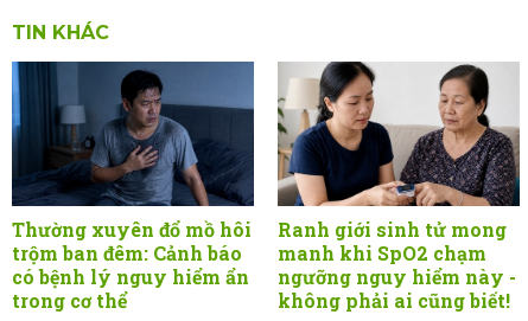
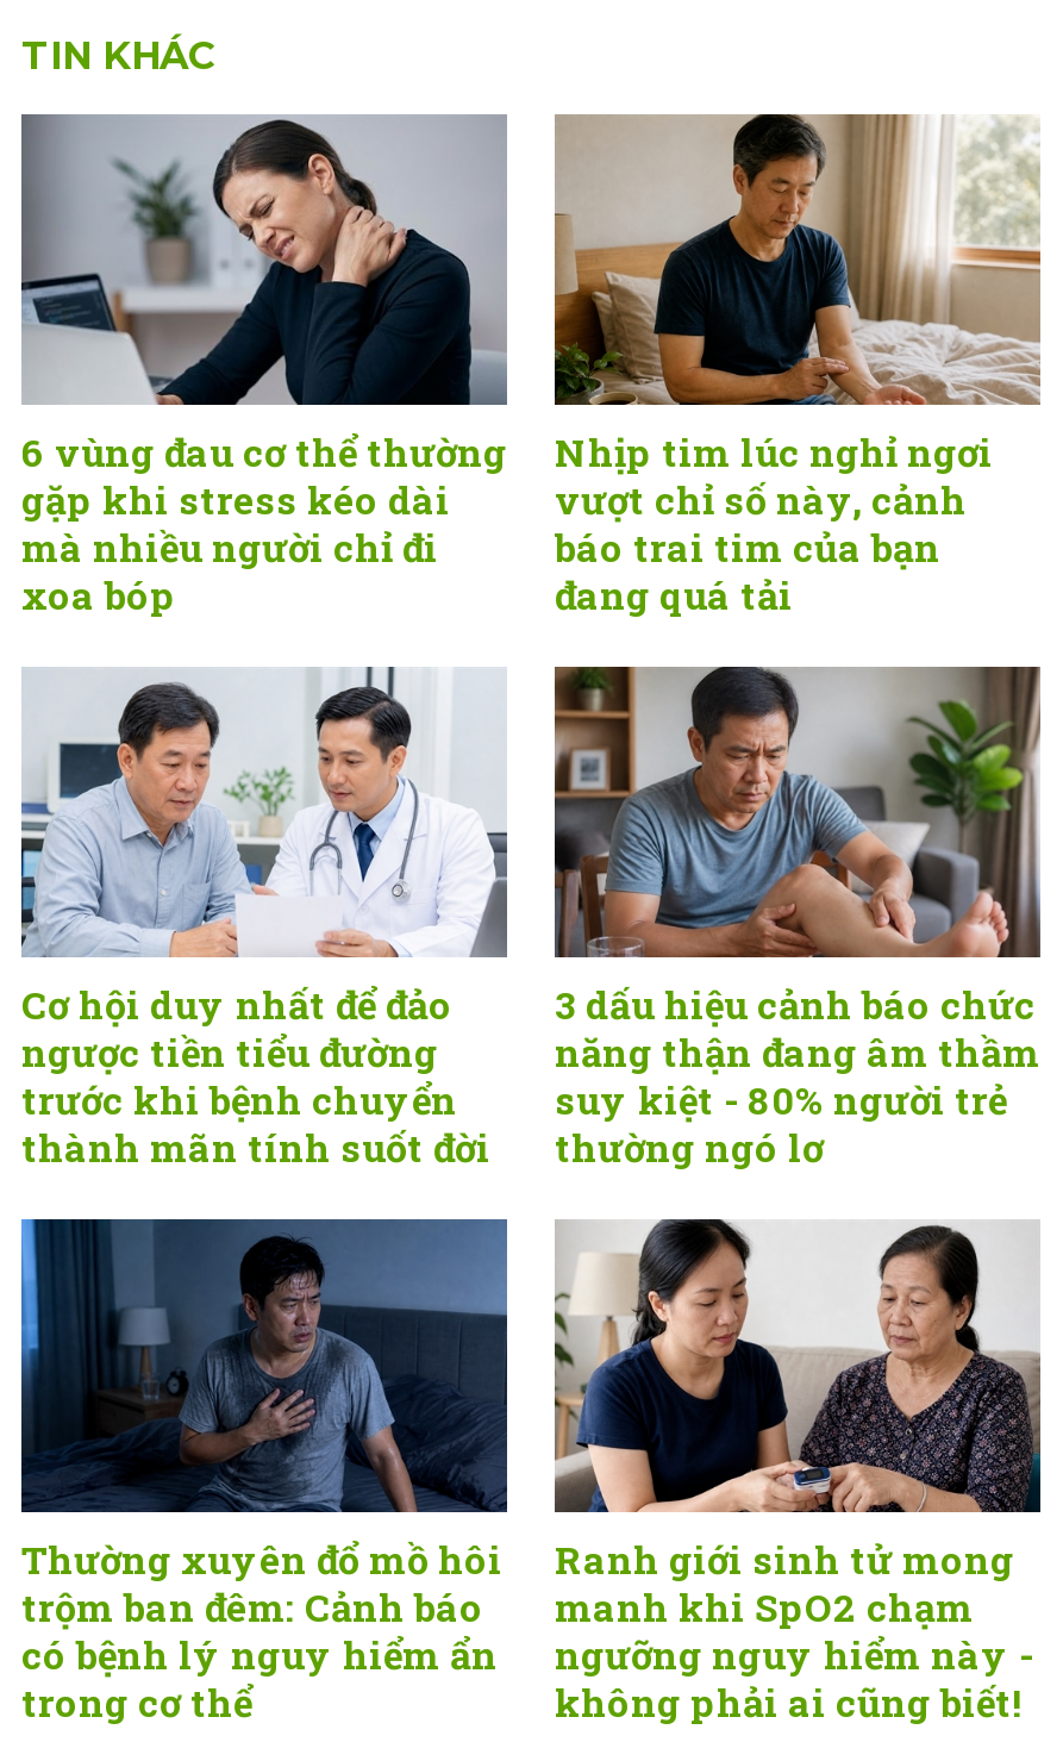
+ [image]
+ 6 vùng đau cơ thể thường
+ gặp khi stress kéo dài
+ mà nhiều người chỉ đi
+ xoa bóp

+ [image]
+ Cơ hội duy nhất để đảo
+ ngược tiền tiểu đường
+ trước khi bệnh chuyển
+ thành mãn tính suốt đời

+ [image]
+ Nhịp tim lúc nghỉ ngơi
+ vượt chỉ số này, cảnh
+ báo trai tim của bạn
+ đang quá tải

+ [image]
+ 3 dấu hiệu cảnh báo chức
+ năng thận đang âm thầm
+ suy kiệt - 80% người trẻ
+ thường ngó lơ
